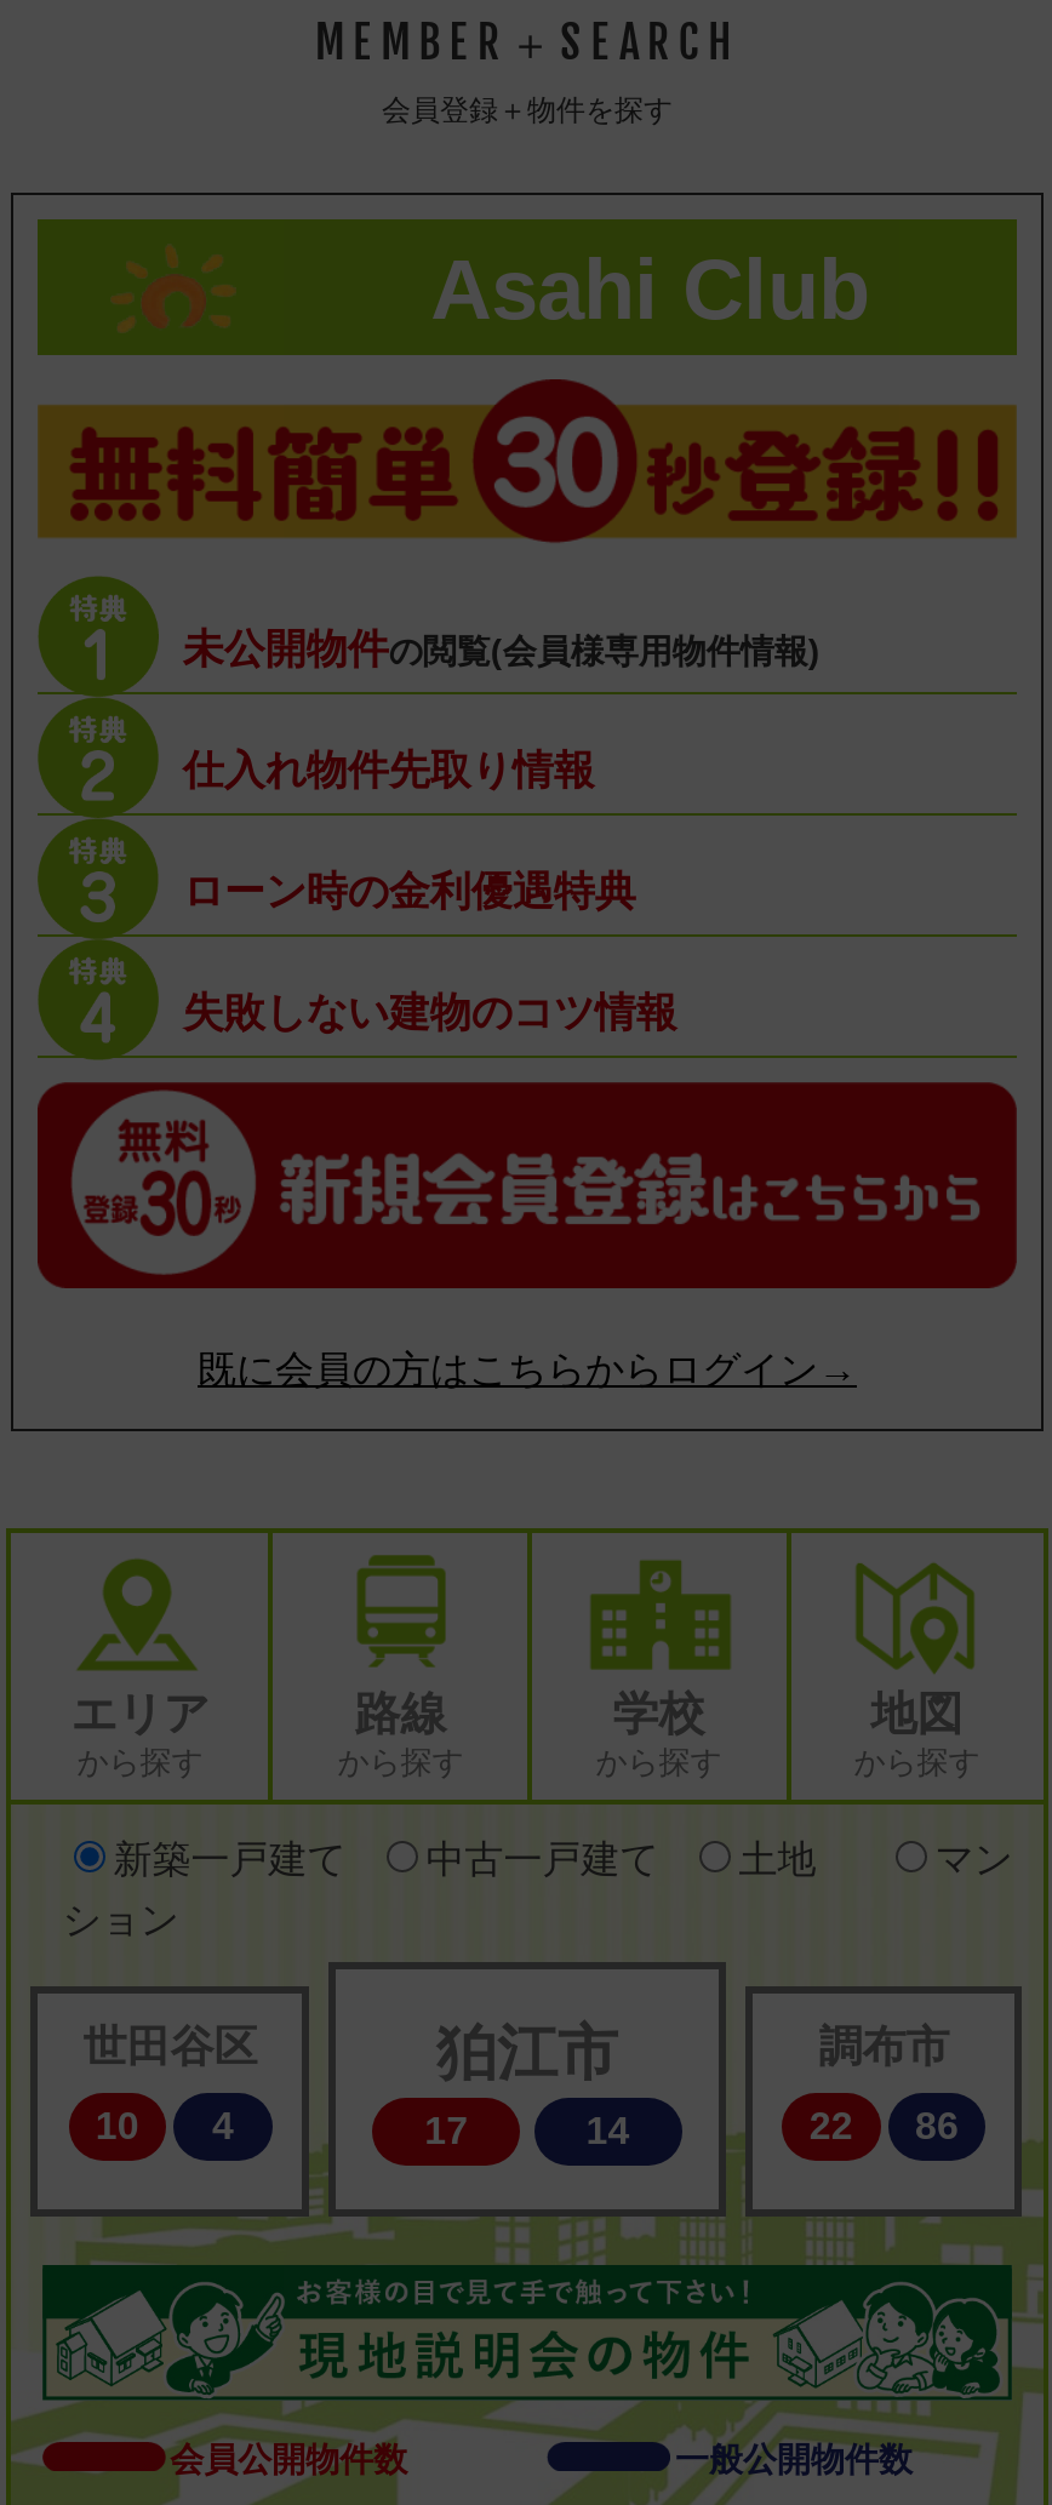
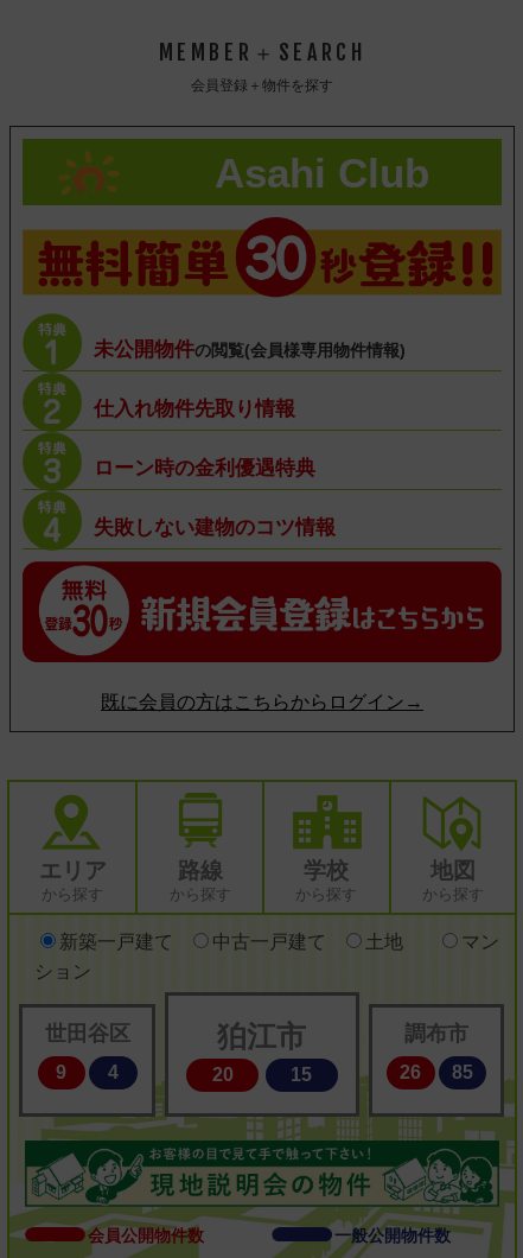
- 10
+ 9

- 17
+ 20

- 14
+ 15

- 22
+ 26

- 86
+ 85
